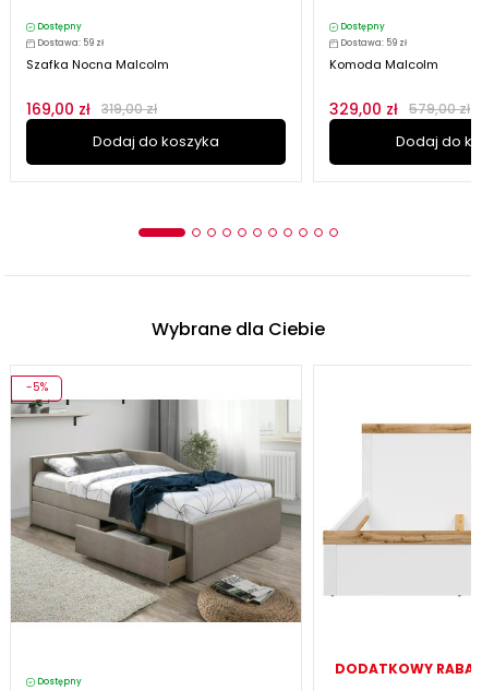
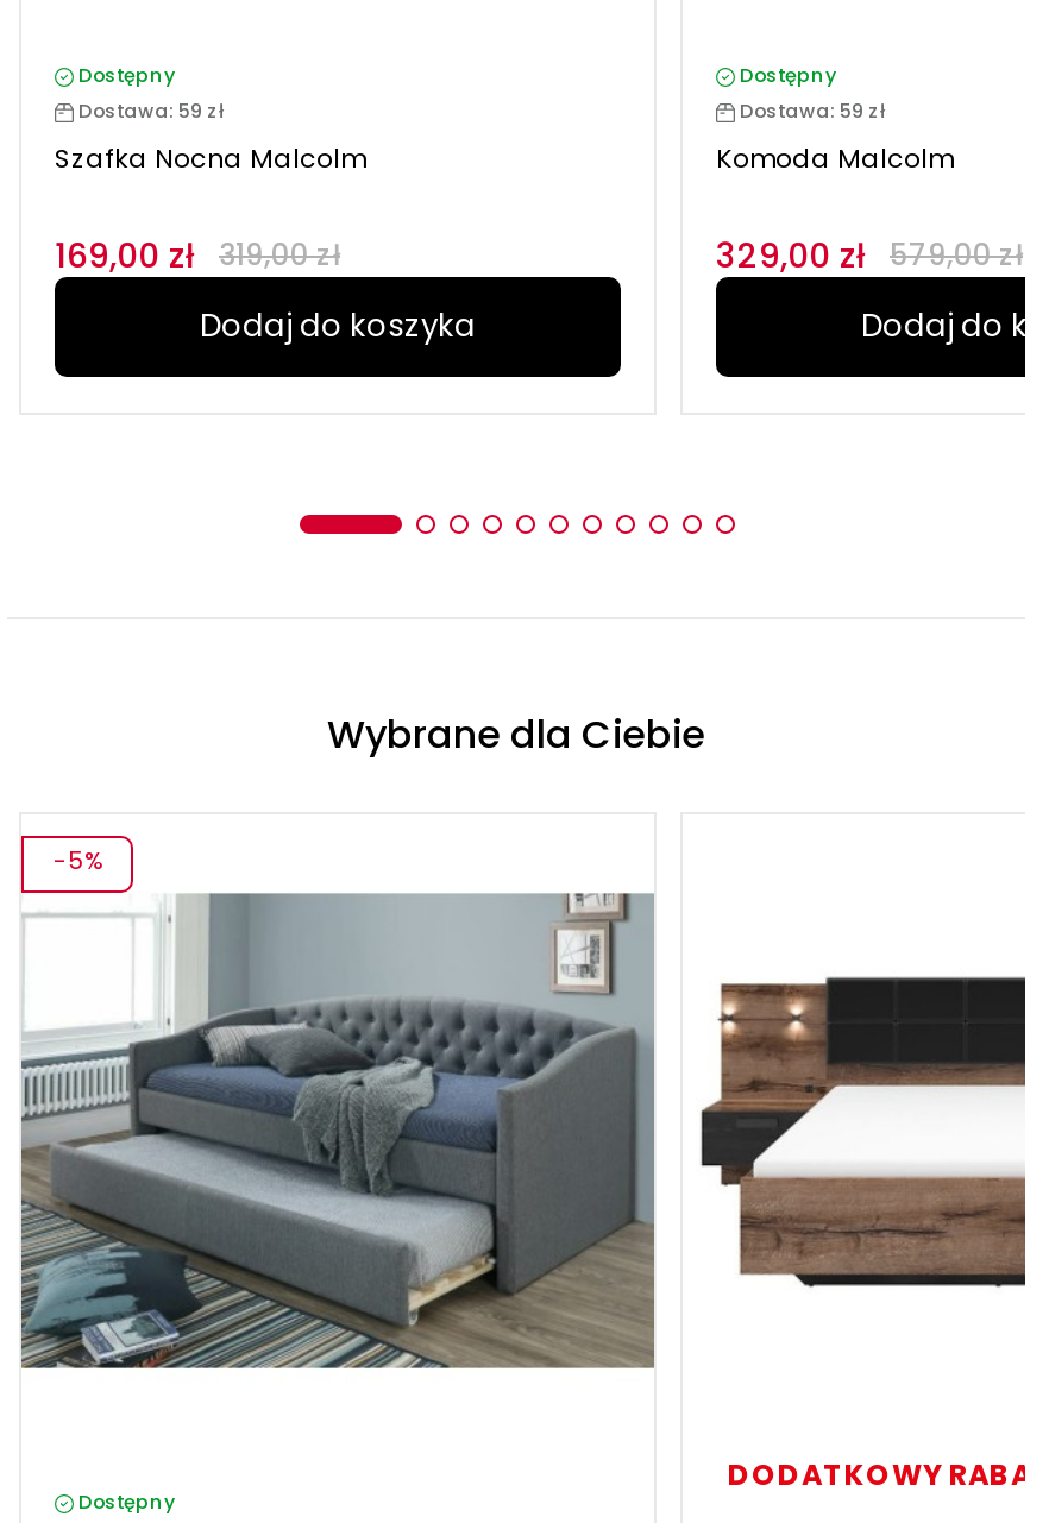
- [image]
+ [image]

- [image]
+ [image]
